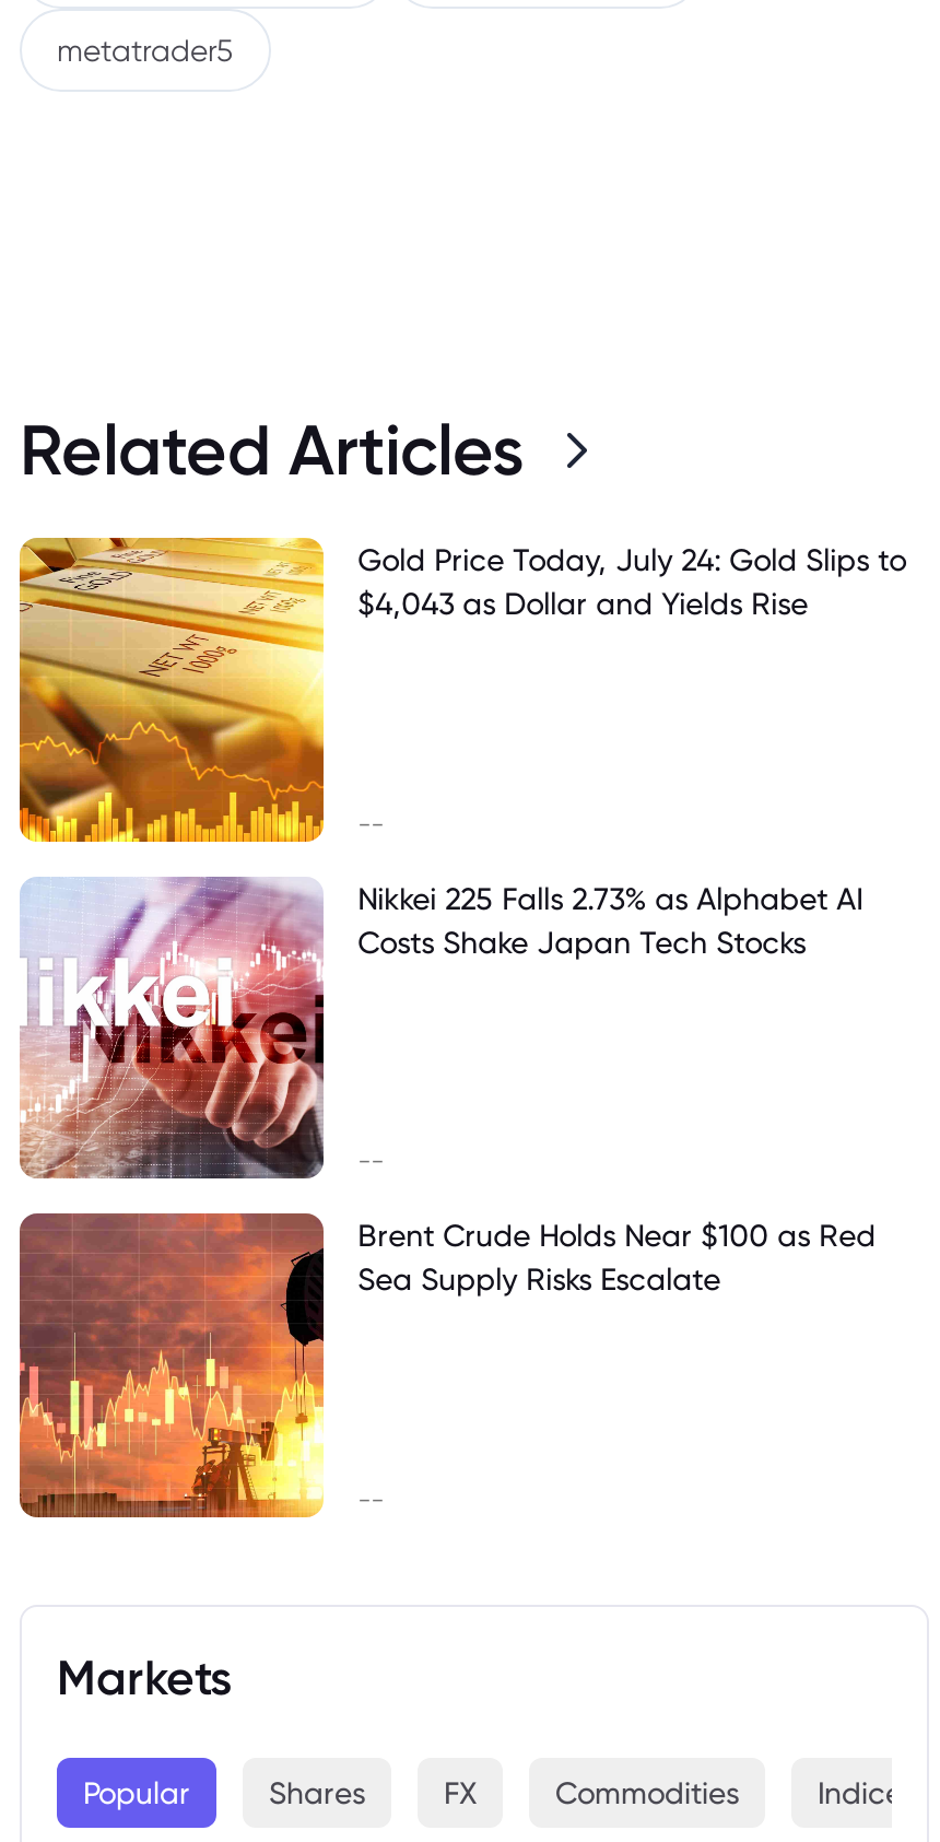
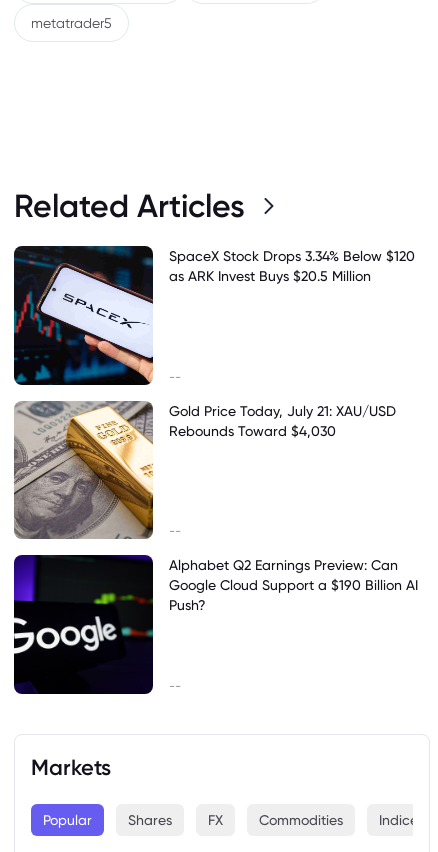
- [image]
- Gold Price Today, July 24: Gold Slips to
- $4,043 as Dollar and Yields Rise
+ [image]
+ SpaceX Stock Drops 3.34% Below $120
+ as ARK Invest Buys $20.5 Million

- [image]
- Nikkei 225 Falls 2.73% as Alphabet AI
- Costs Shake Japan Tech Stocks
+ [image]
+ Gold Price Today, July 21: XAU/USD
+ Rebounds Toward $4,030

- [image]
- Brent Crude Holds Near $100 as Red
- Sea Supply Risks Escalate
+ [image]
+ Alphabet Q2 Earnings Preview: Can
+ Google Cloud Support a $190 Billion AI
+ Push?
